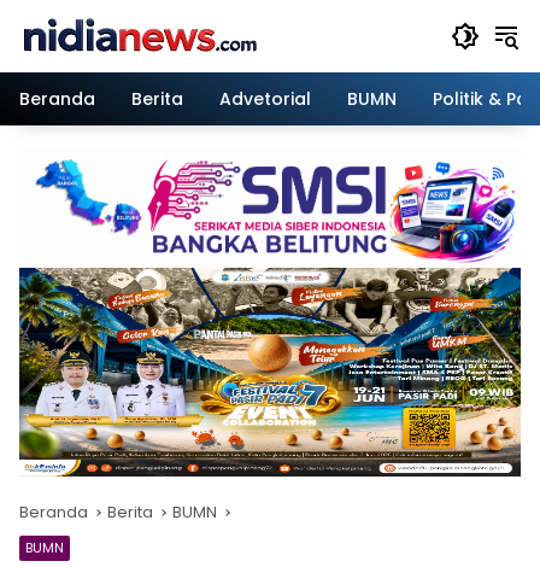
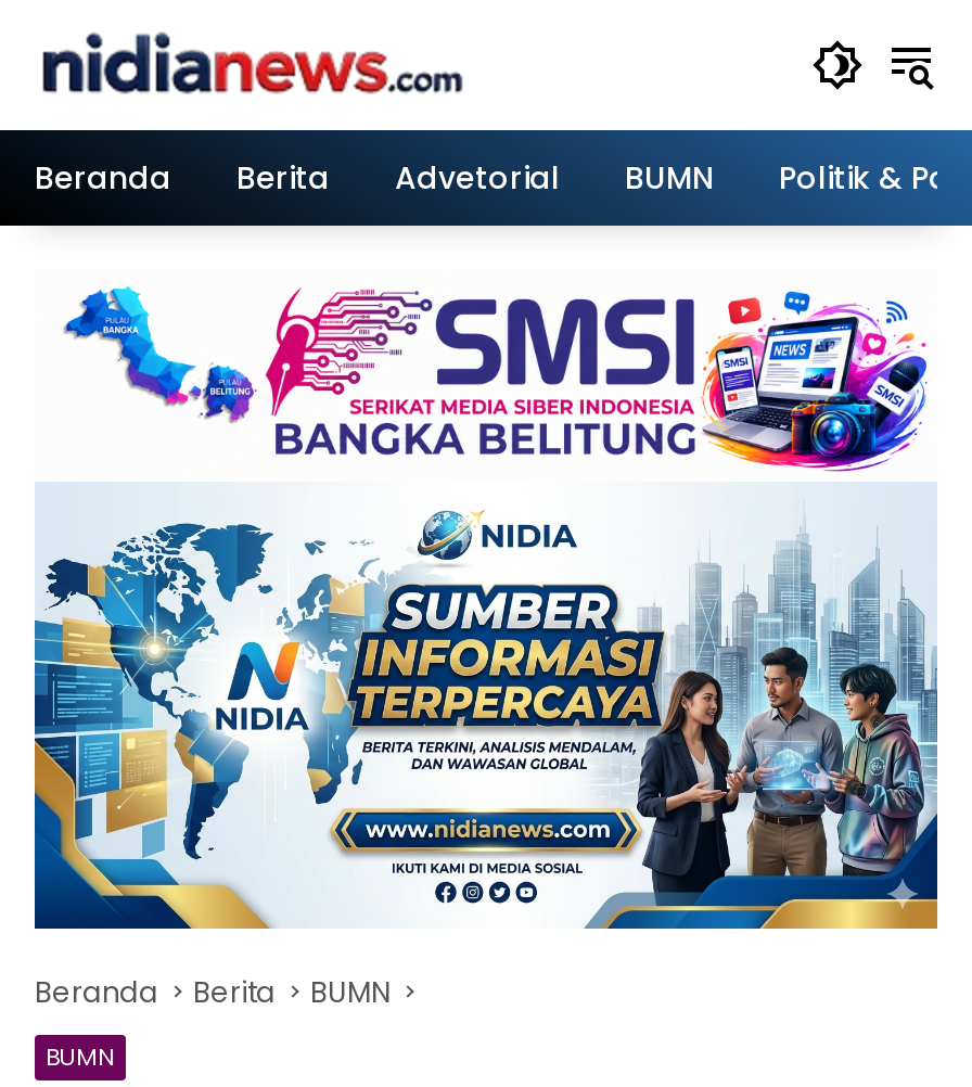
- [image]
+ [image]
